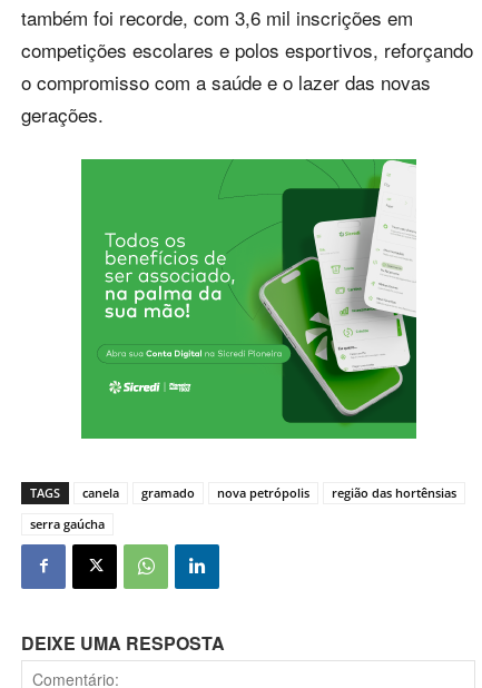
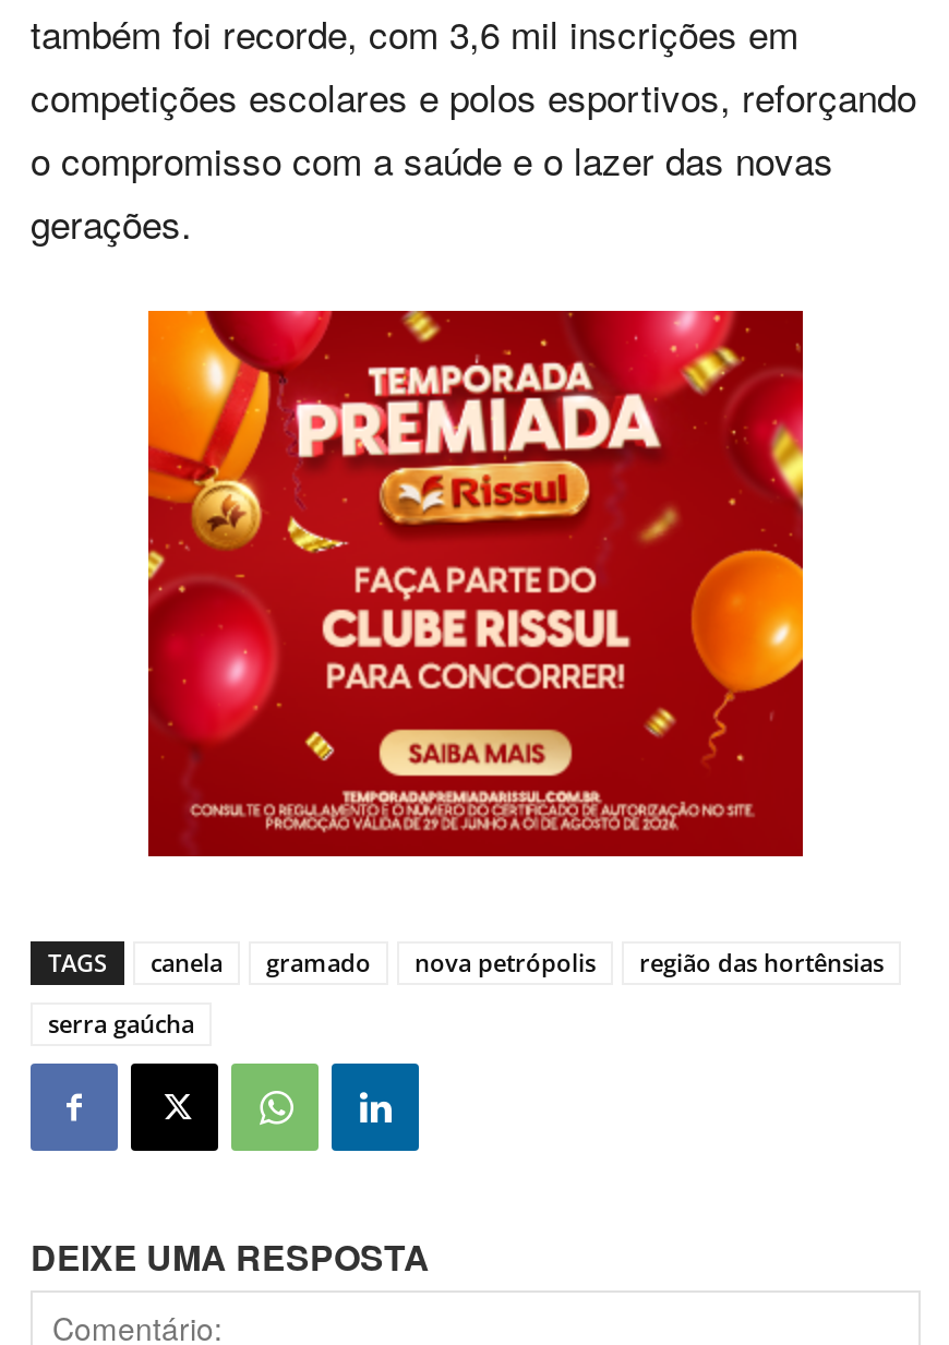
- [image]
+ [image]
